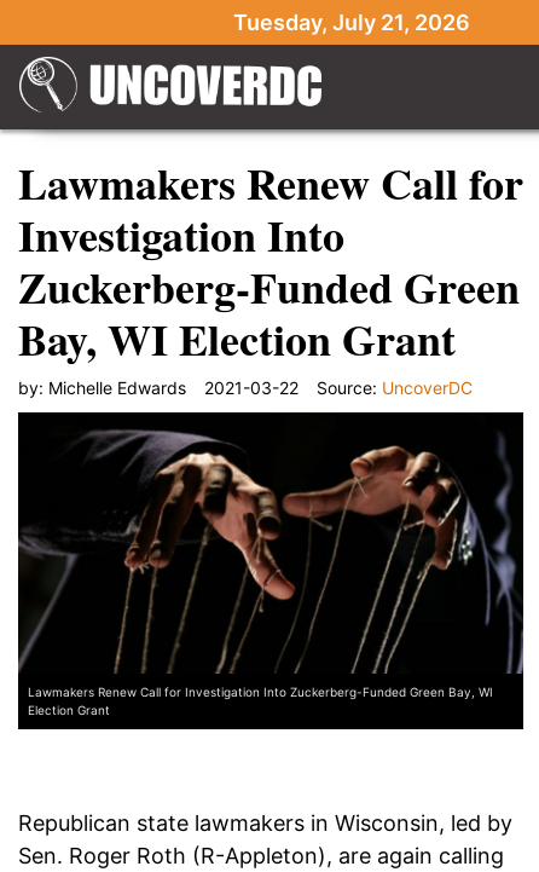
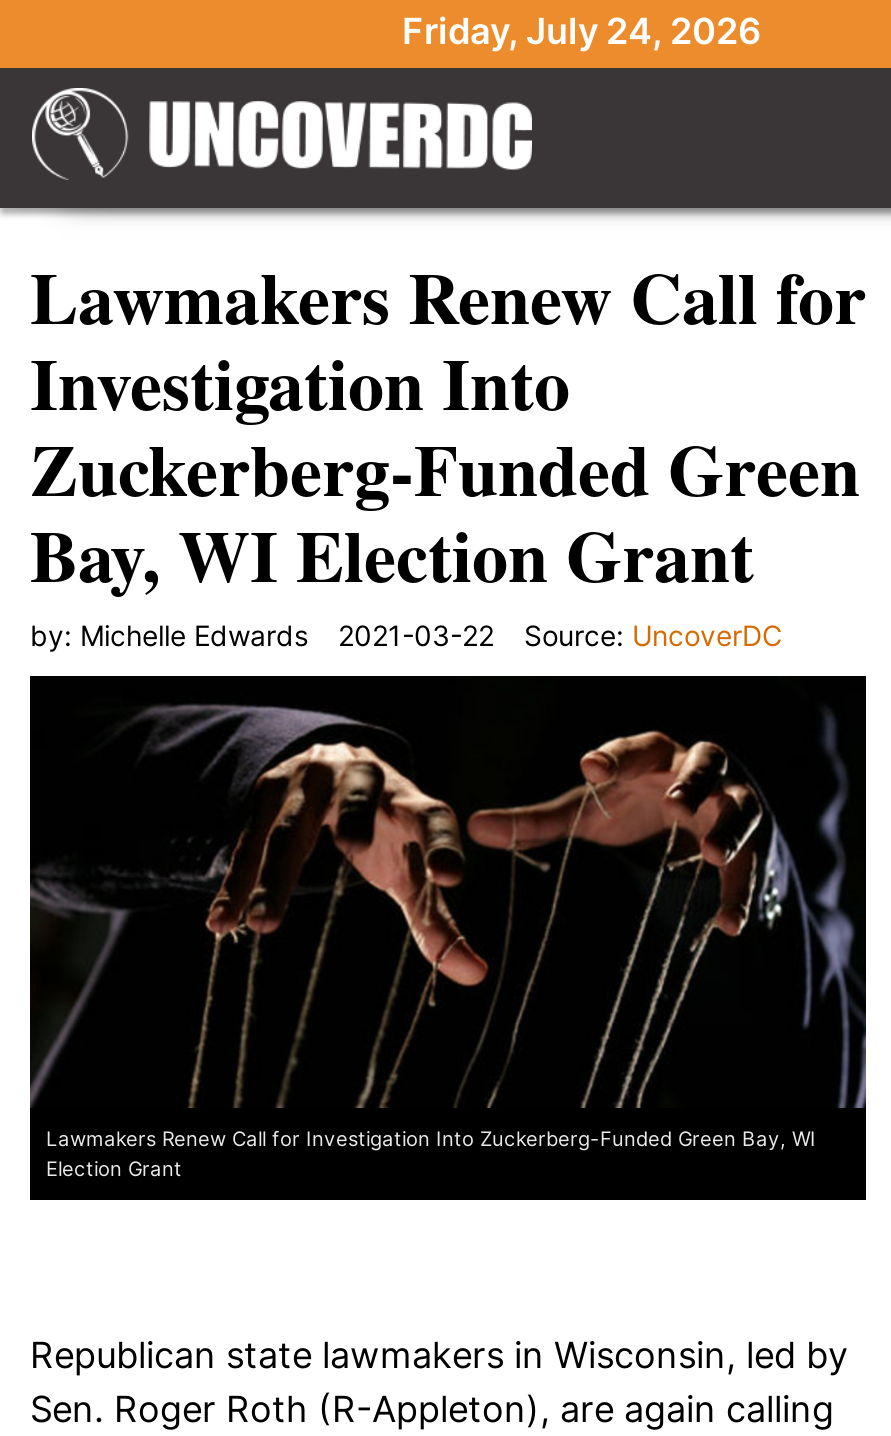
- Tuesday, July 21, 2026
+ Friday, July 24, 2026
